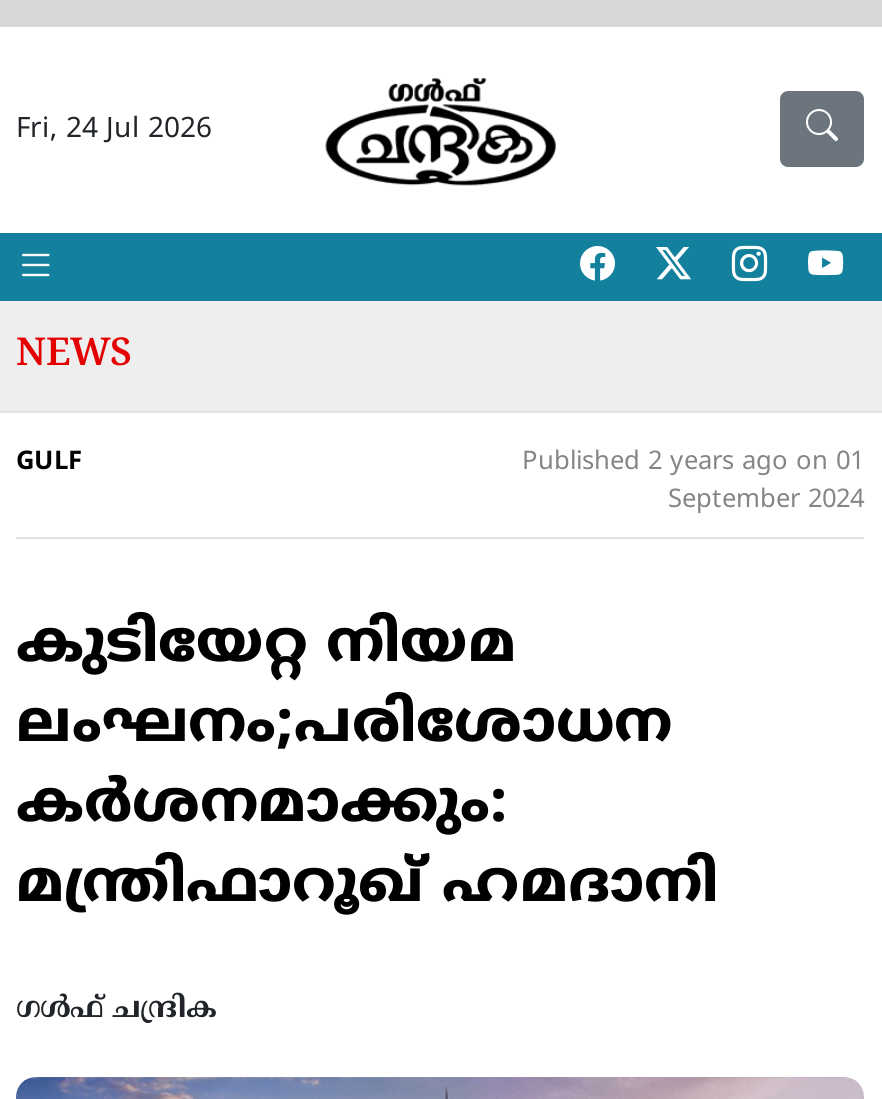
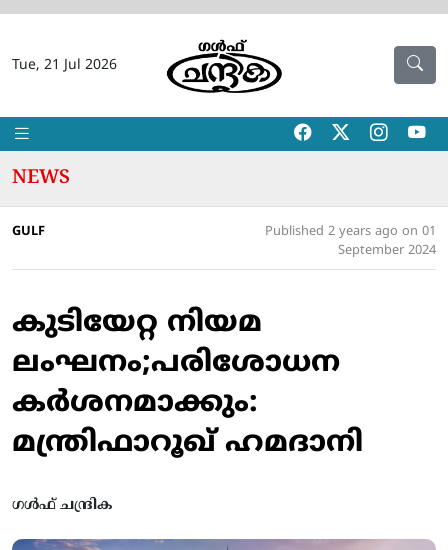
- Fri, 24 Jul 2026
+ Tue, 21 Jul 2026
